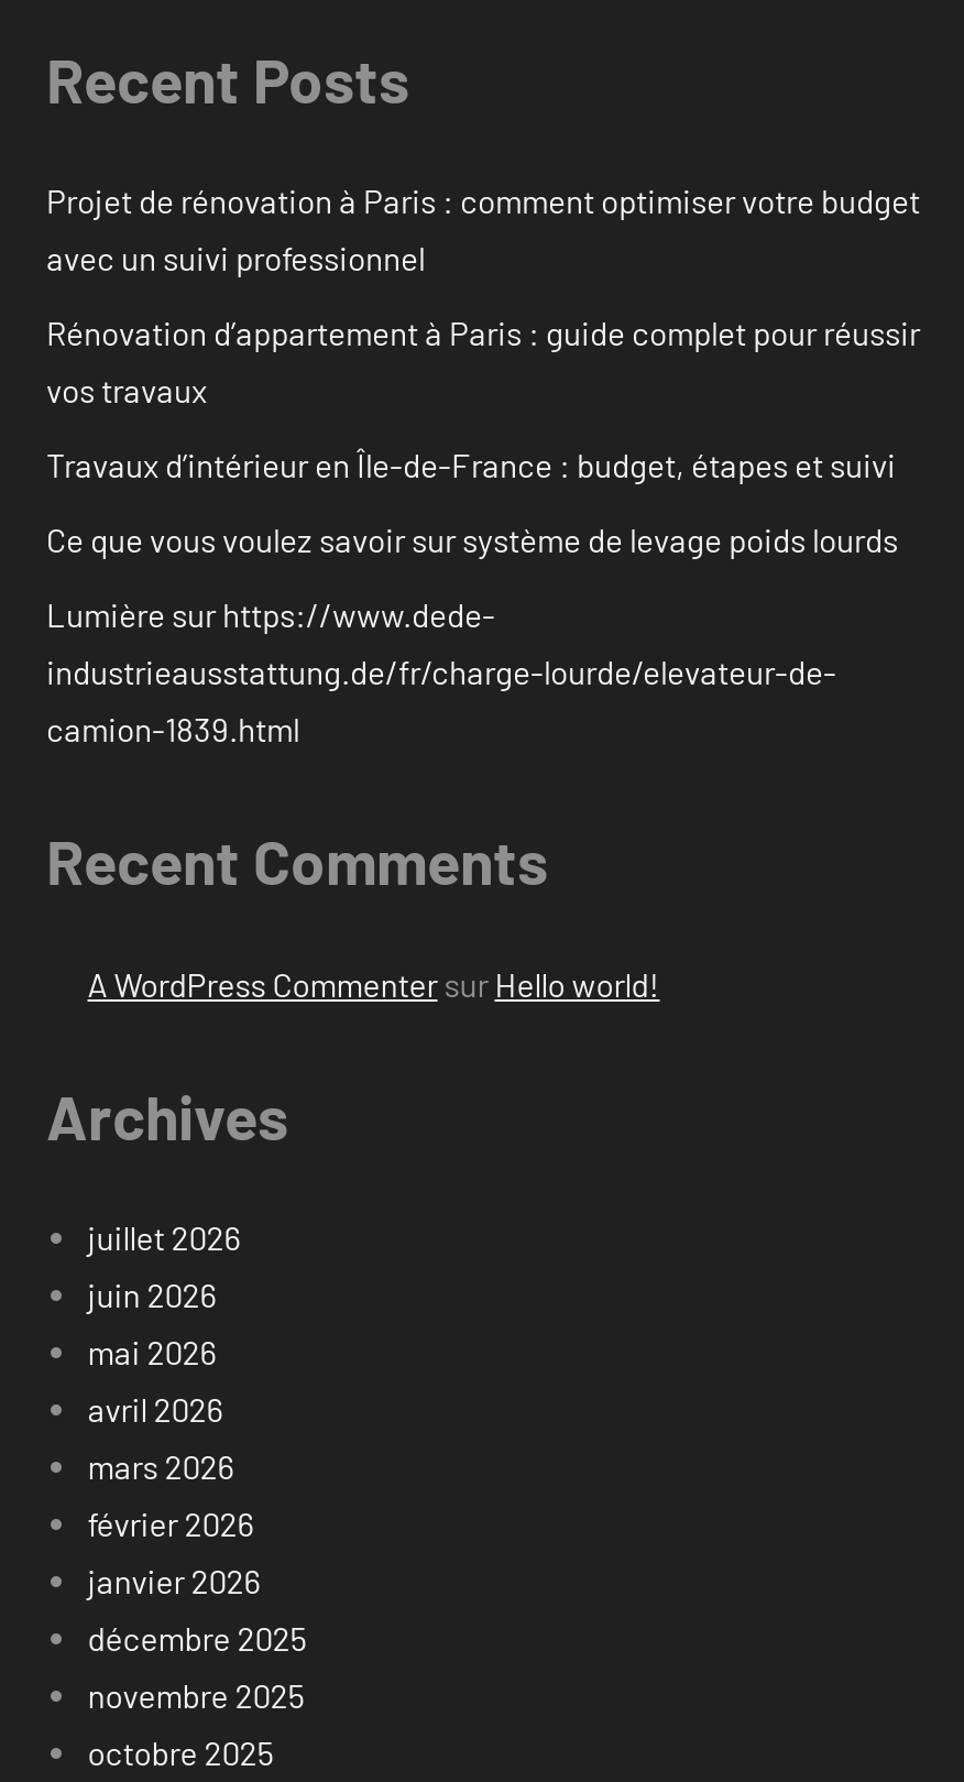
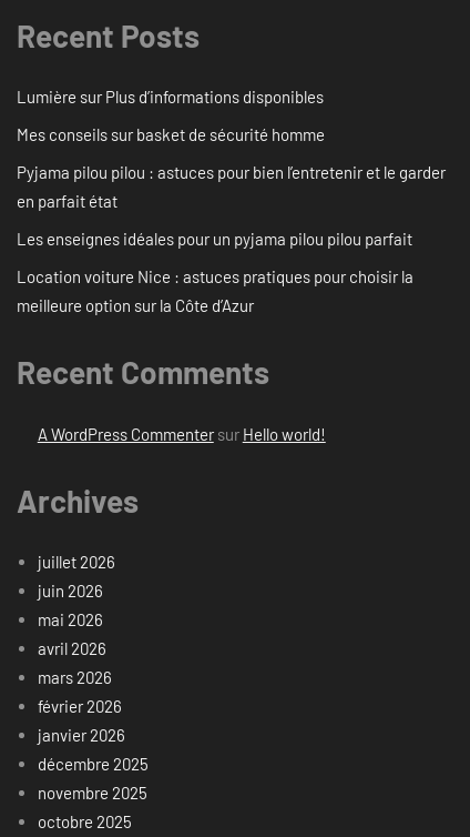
- Projet de rénovation à Paris : comment optimiser votre budget
- avec un suivi professionnel
+ Lumière sur Plus d’informations disponibles

- Rénovation d’appartement à Paris : guide complet pour réussir
- vos travaux
+ Mes conseils sur basket de sécurité homme

- Travaux d’intérieur en Île-de-France : budget, étapes et suivi
+ Pyjama pilou pilou : astuces pour bien l’entretenir et le garder
+ en parfait état

- Ce que vous voulez savoir sur système de levage poids lourds
+ Les enseignes idéales pour un pyjama pilou pilou parfait

- Lumière sur https://www.dede-
- industrieausstattung.de/fr/charge-lourde/elevateur-de-
- camion-1839.html
+ Location voiture Nice : astuces pratiques pour choisir la
+ meilleure option sur la Côte d’Azur
